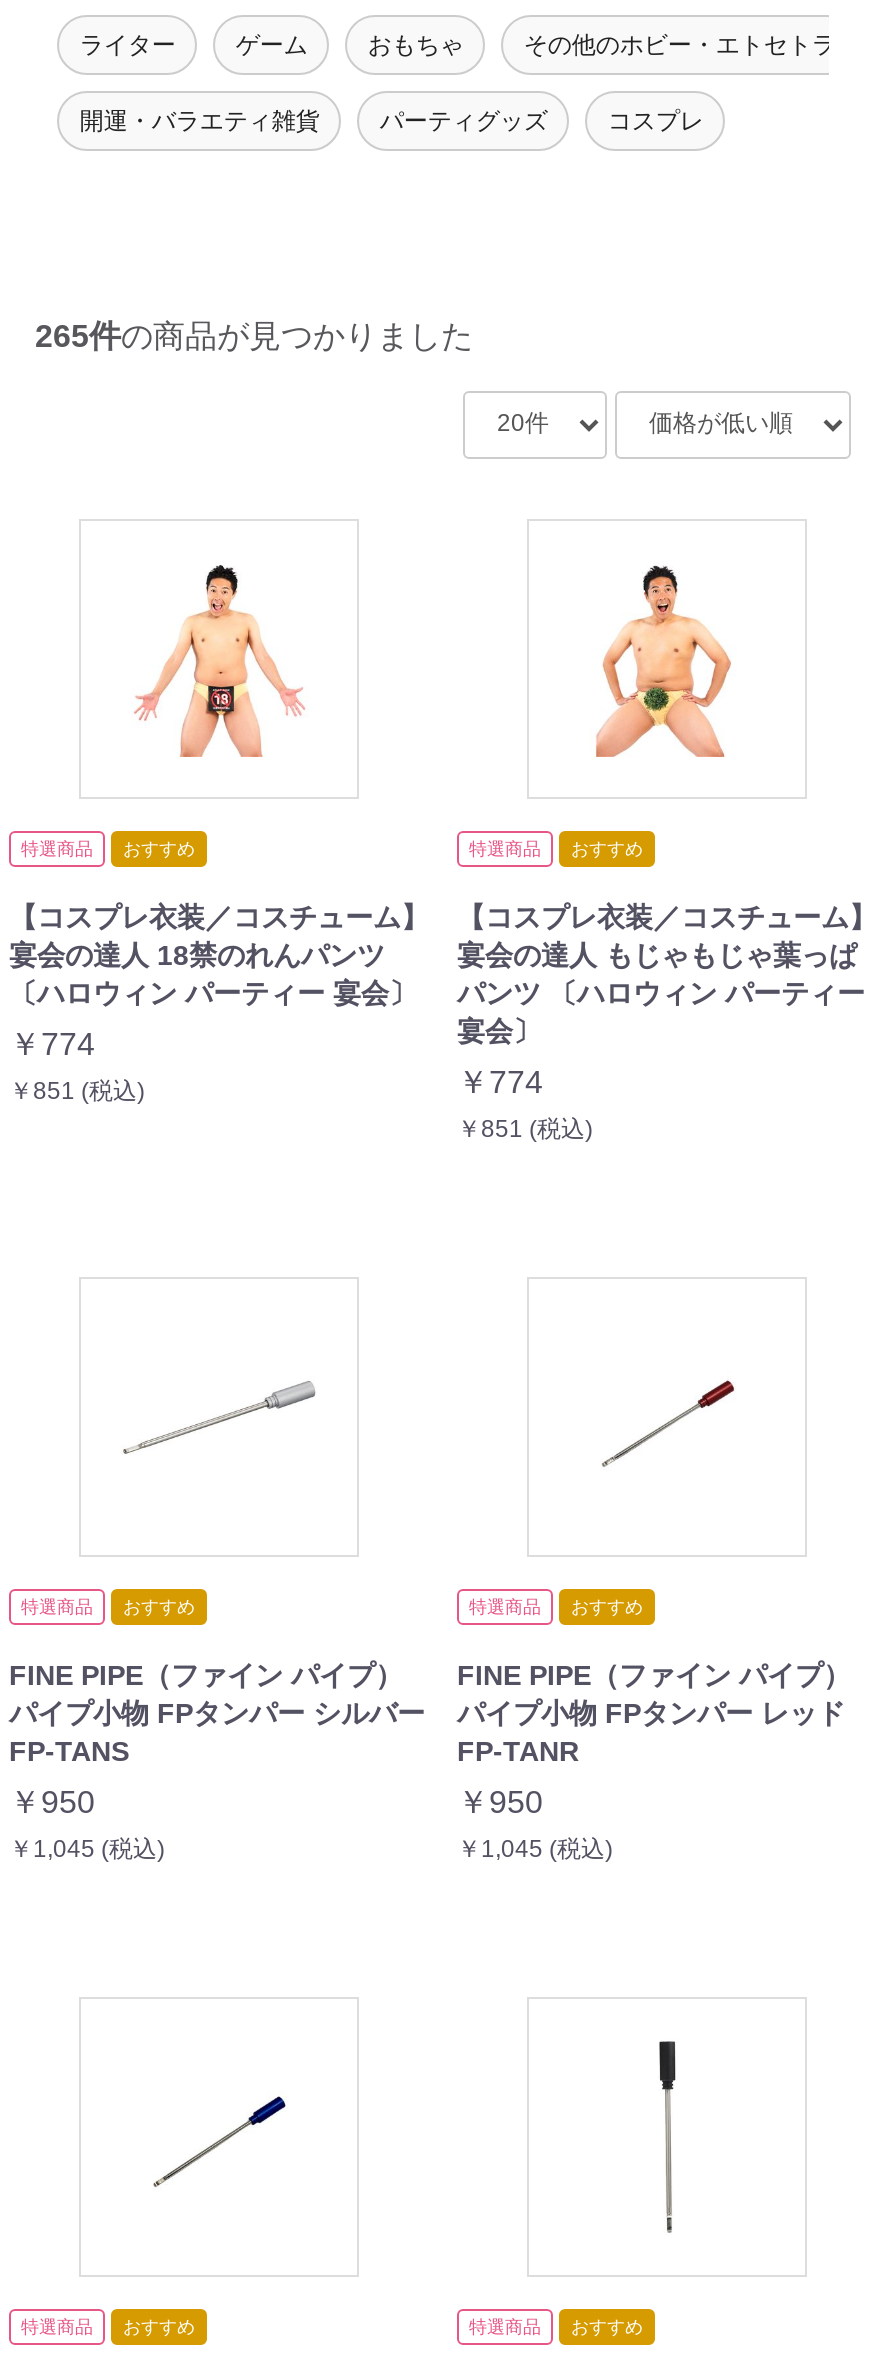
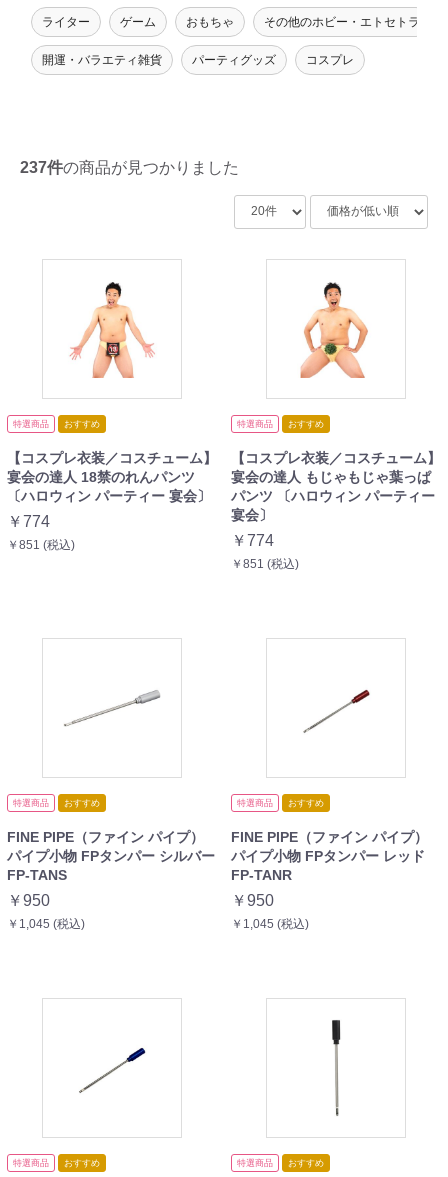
- 265件の商品が見つかりました
+ 237件の商品が見つかりました
